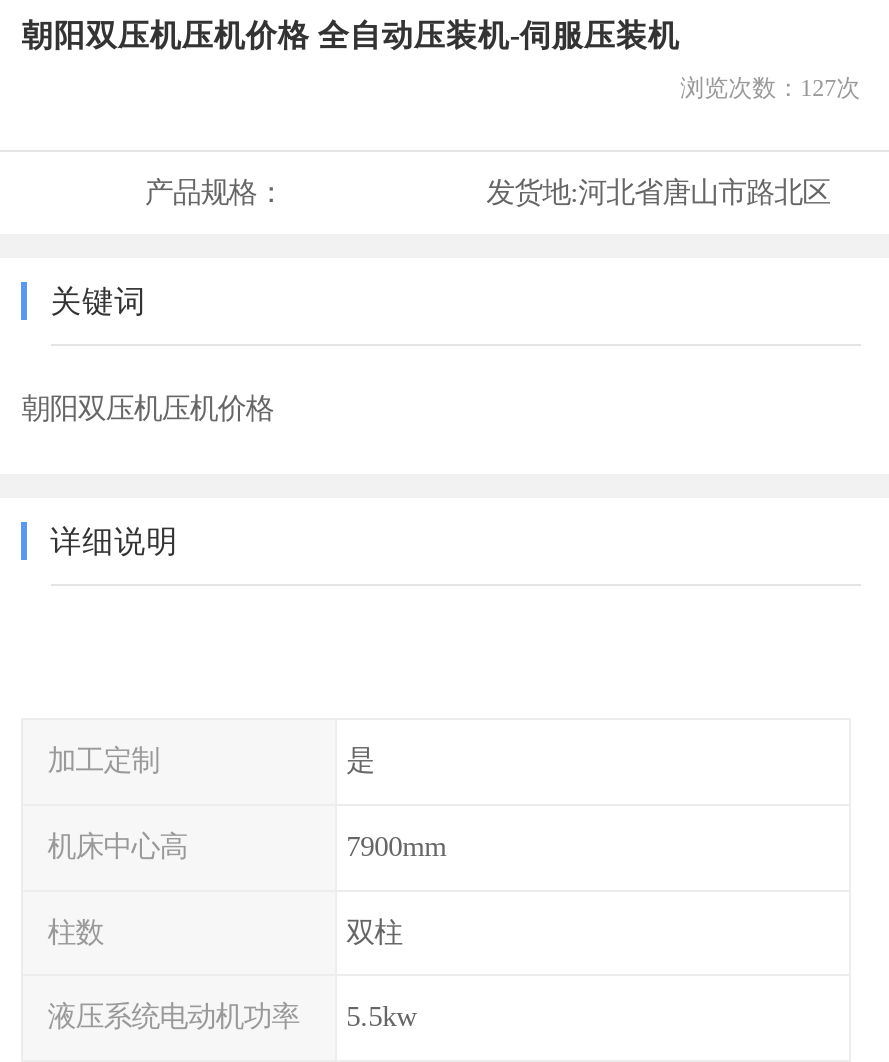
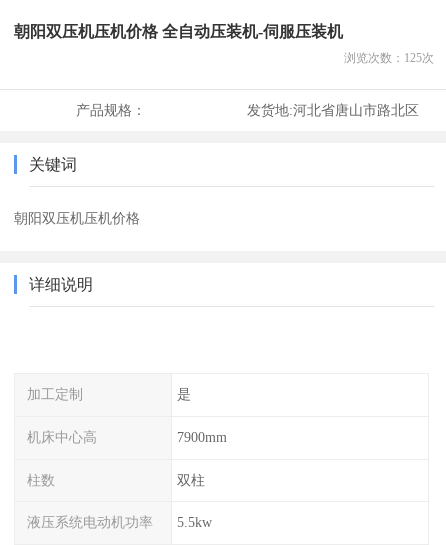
- 浏览次数：127次
+ 浏览次数：125次
